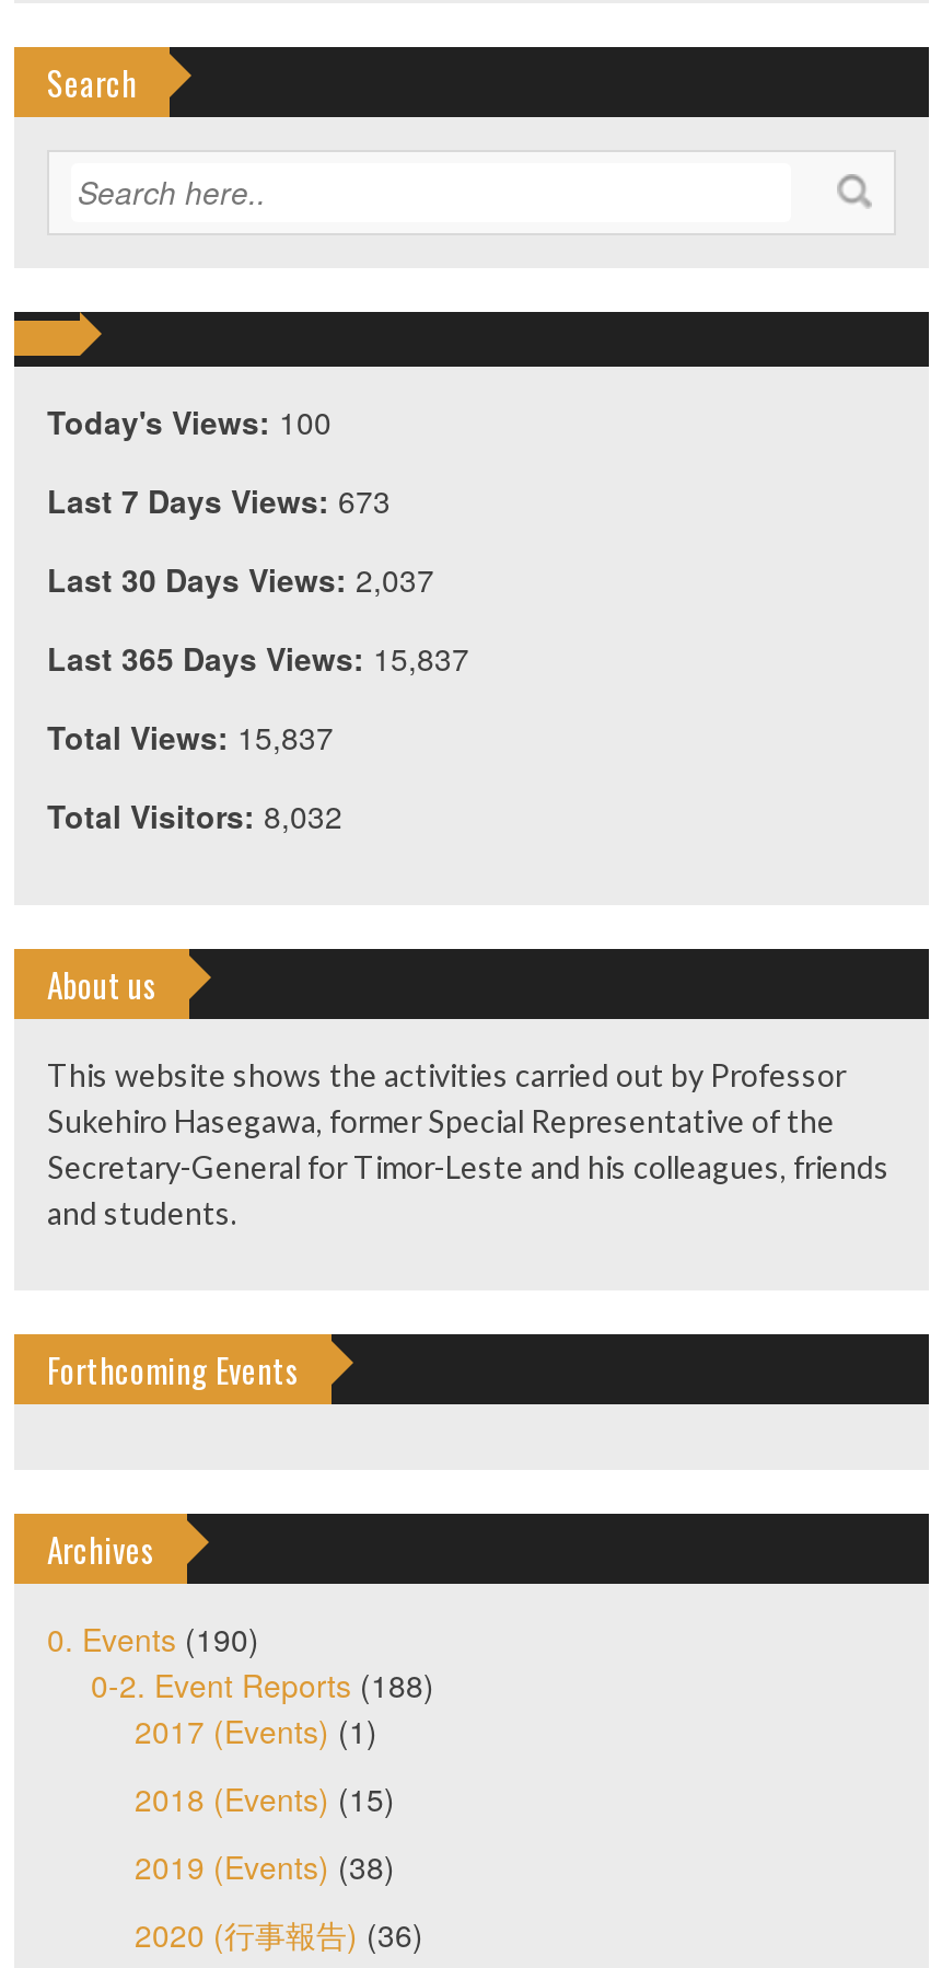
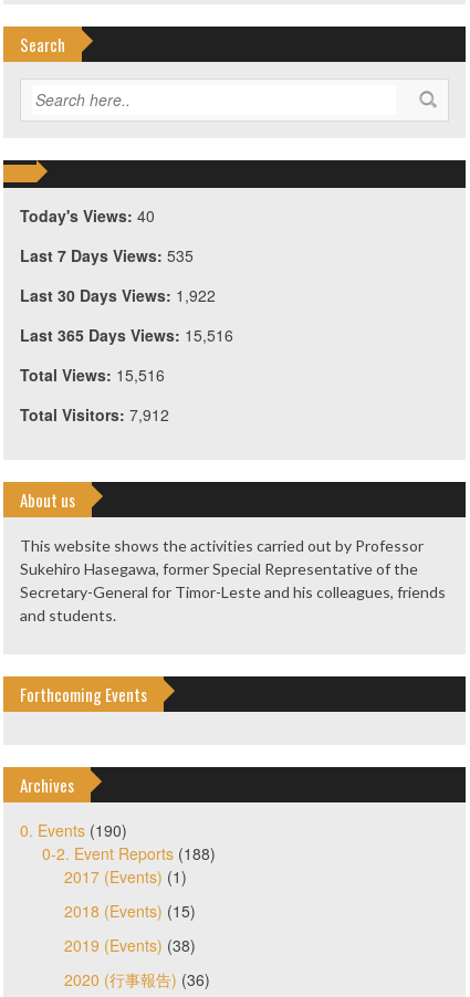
- Today's Views: 100
+ Today's Views: 40

- Last 7 Days Views: 673
+ Last 7 Days Views: 535

- Last 30 Days Views: 2,037
+ Last 30 Days Views: 1,922

- Last 365 Days Views: 15,837
+ Last 365 Days Views: 15,516

- Total Views: 15,837
+ Total Views: 15,516

- Total Visitors: 8,032
+ Total Visitors: 7,912
